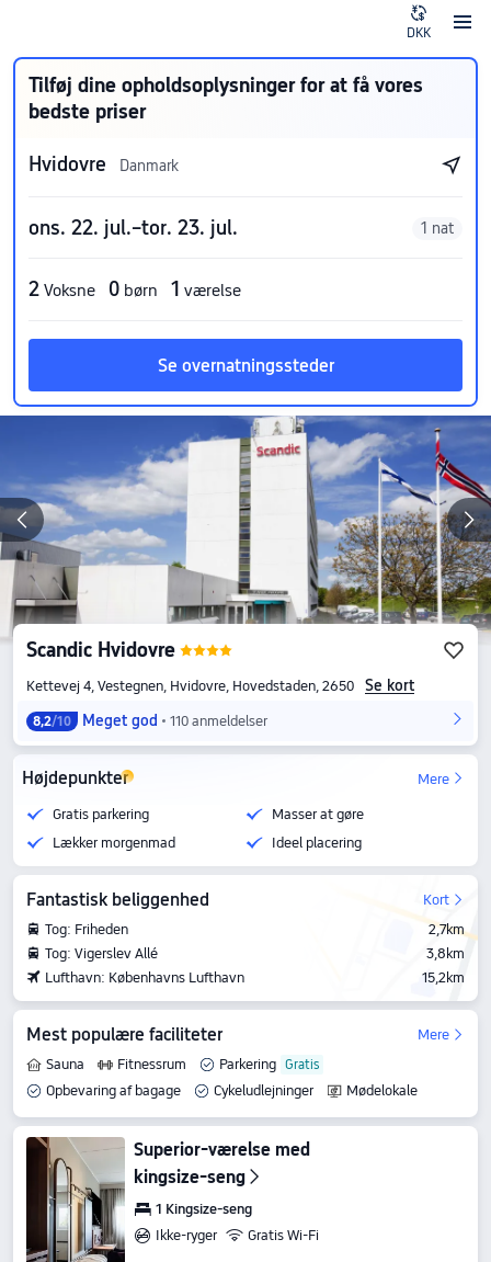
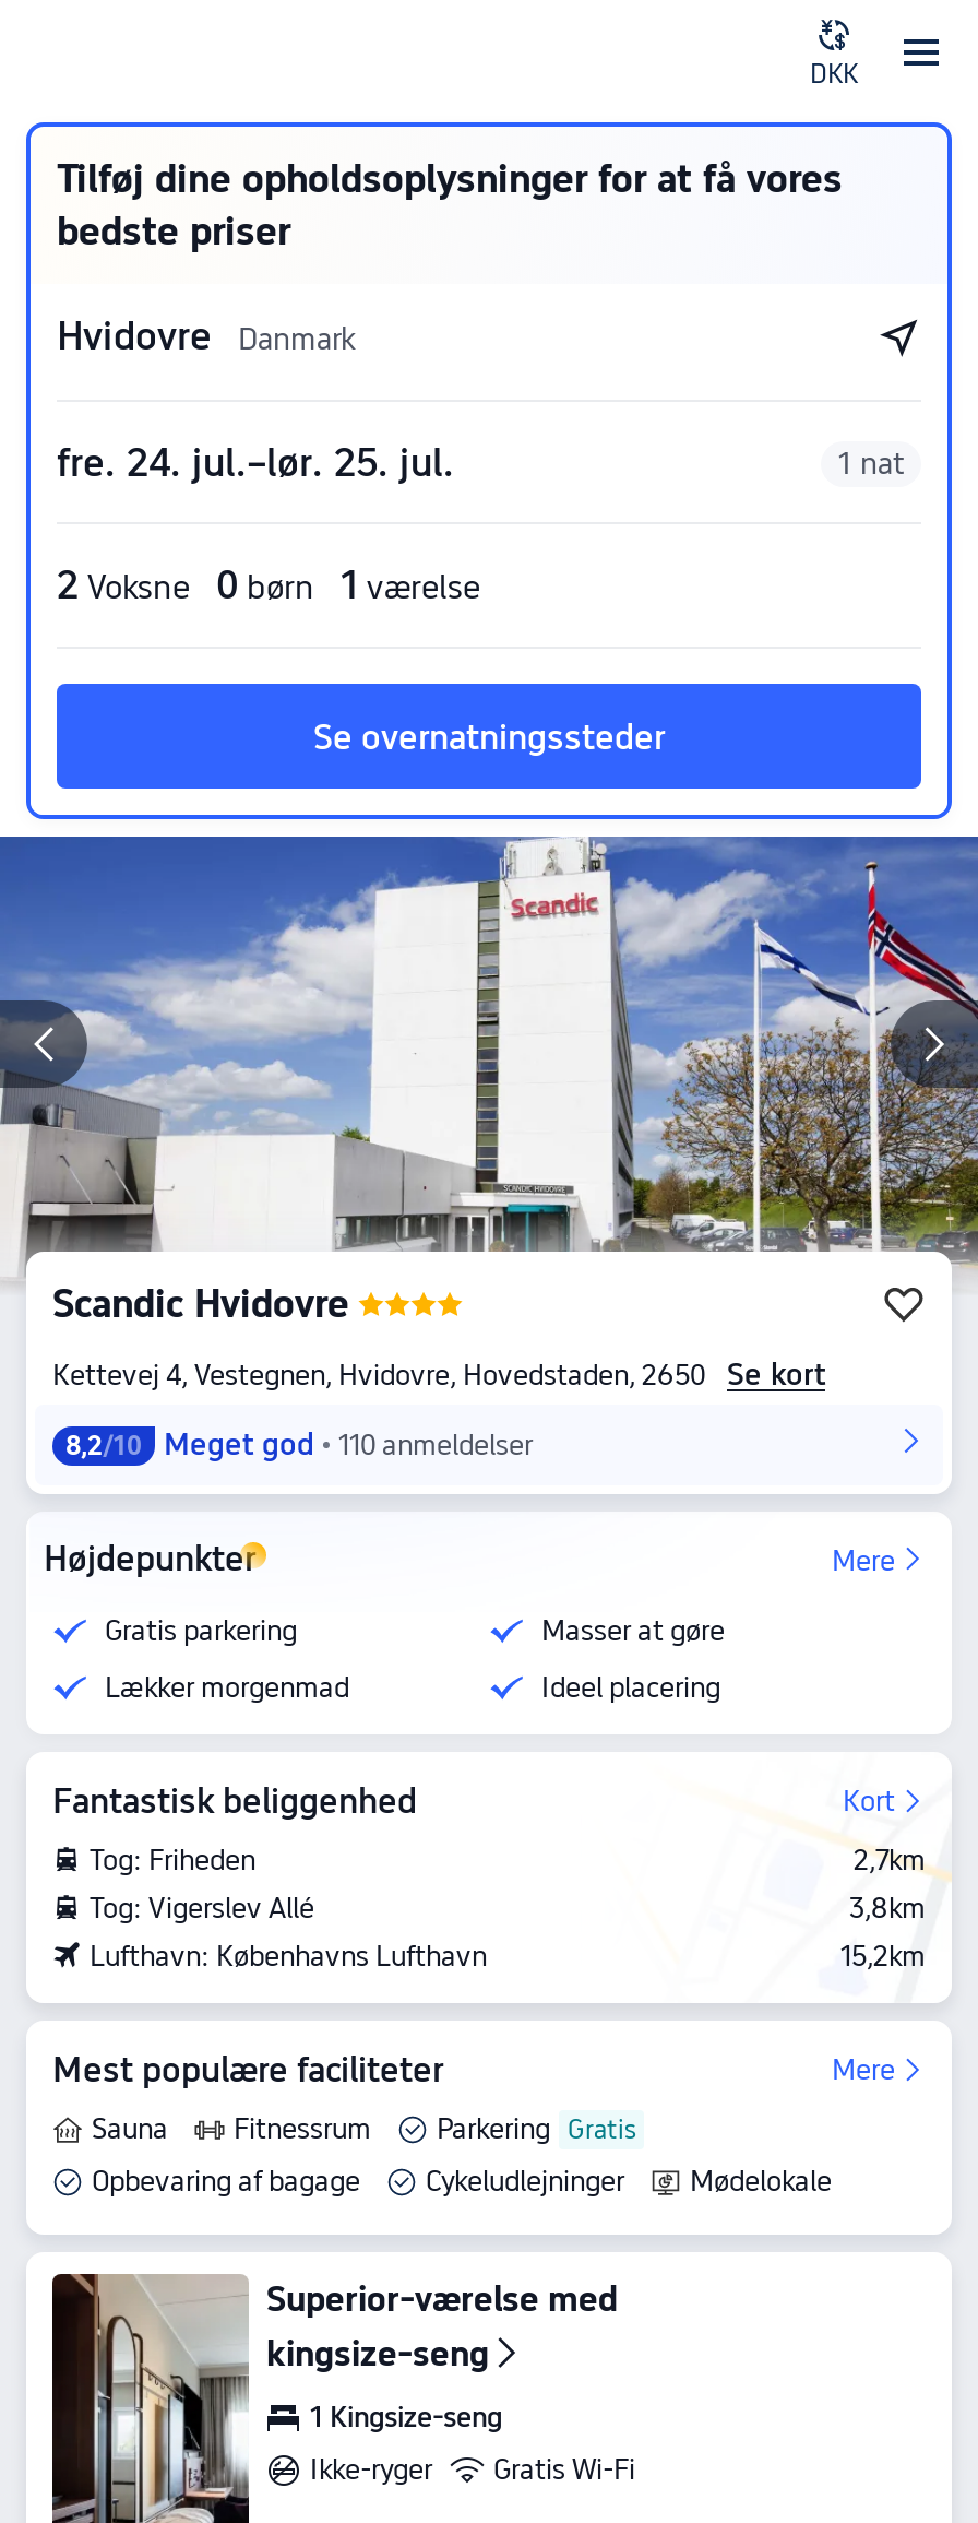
- ons. 22. jul.–tor. 23. jul.
+ fre. 24. jul.–lør. 25. jul.
